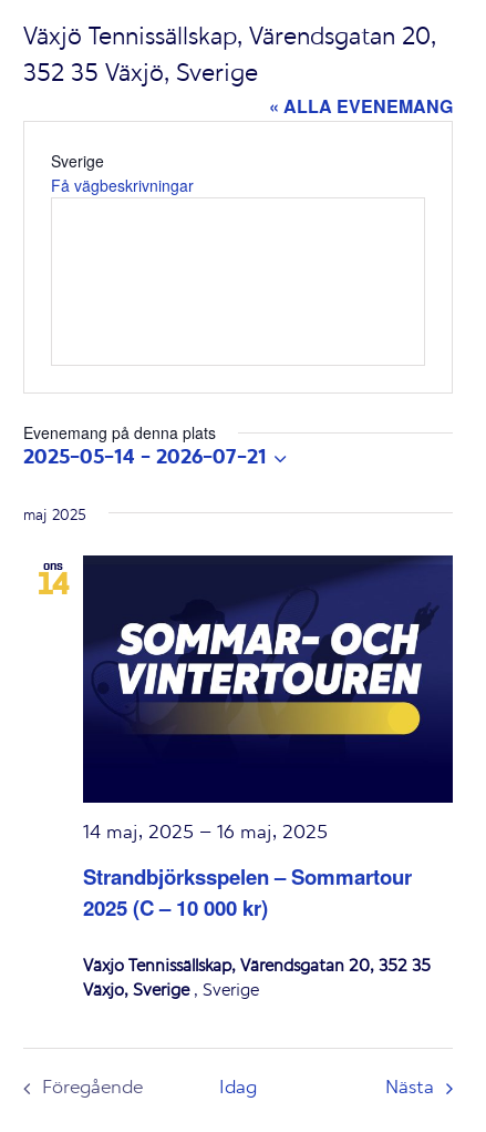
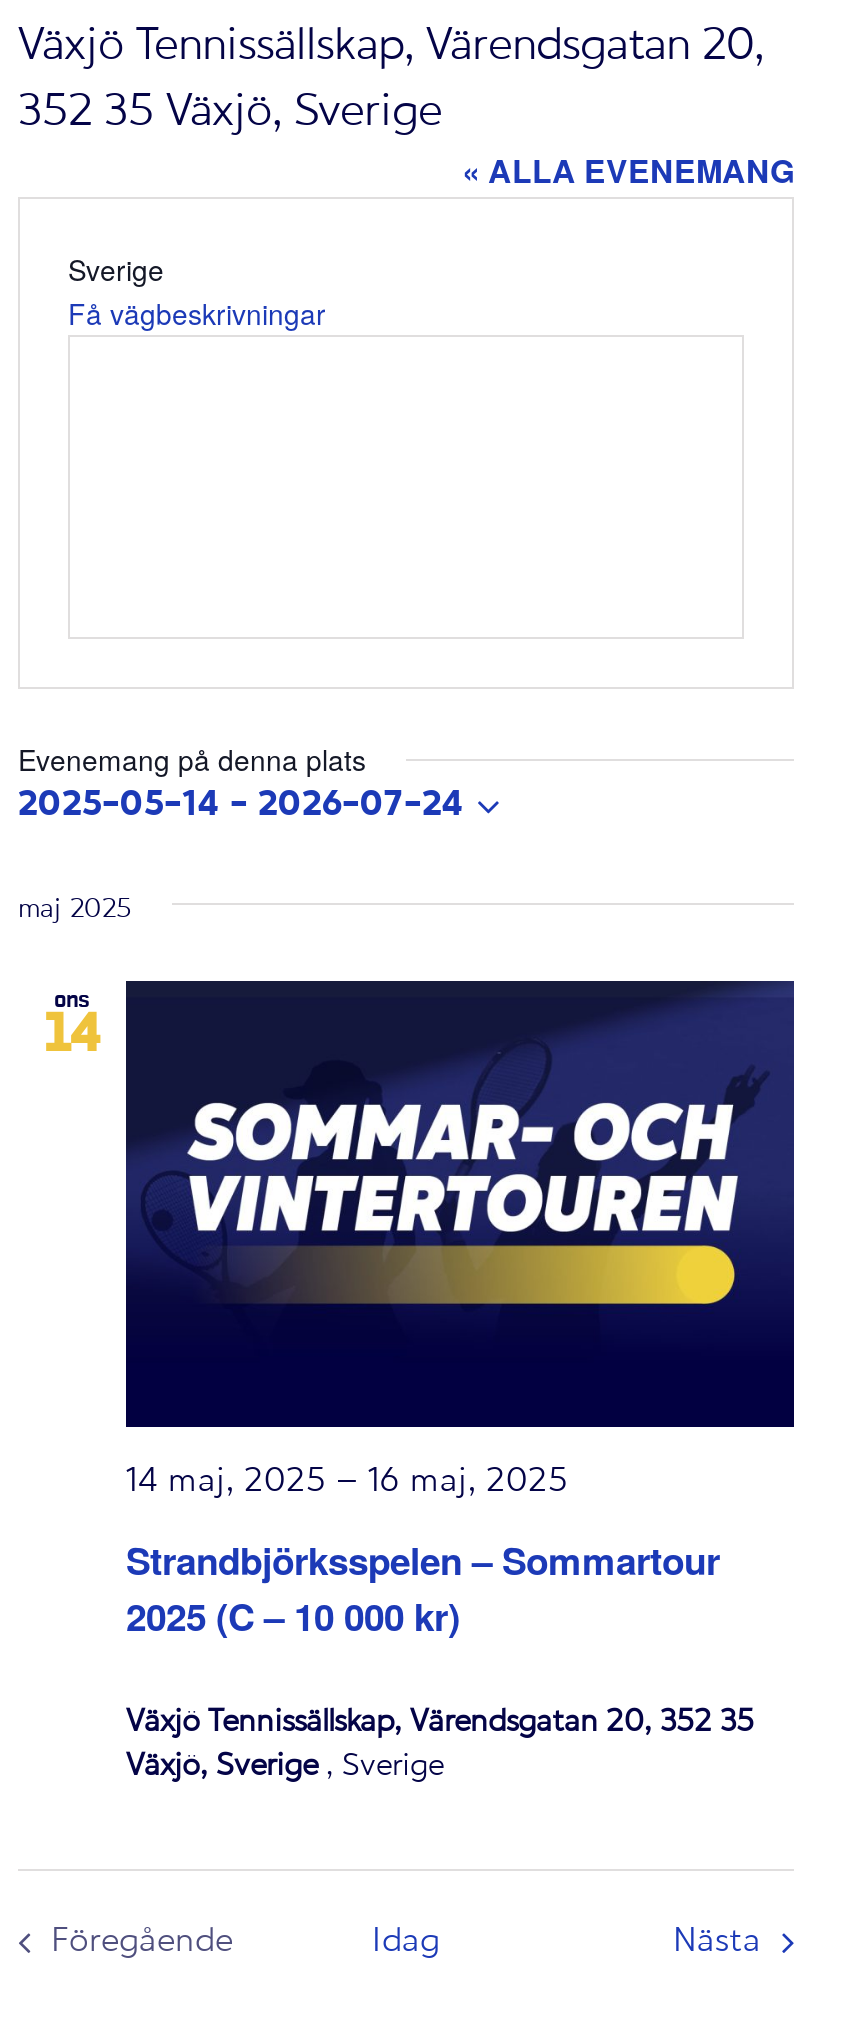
- 2025-05-14 - 2026-07-21
+ 2025-05-14 - 2026-07-24
